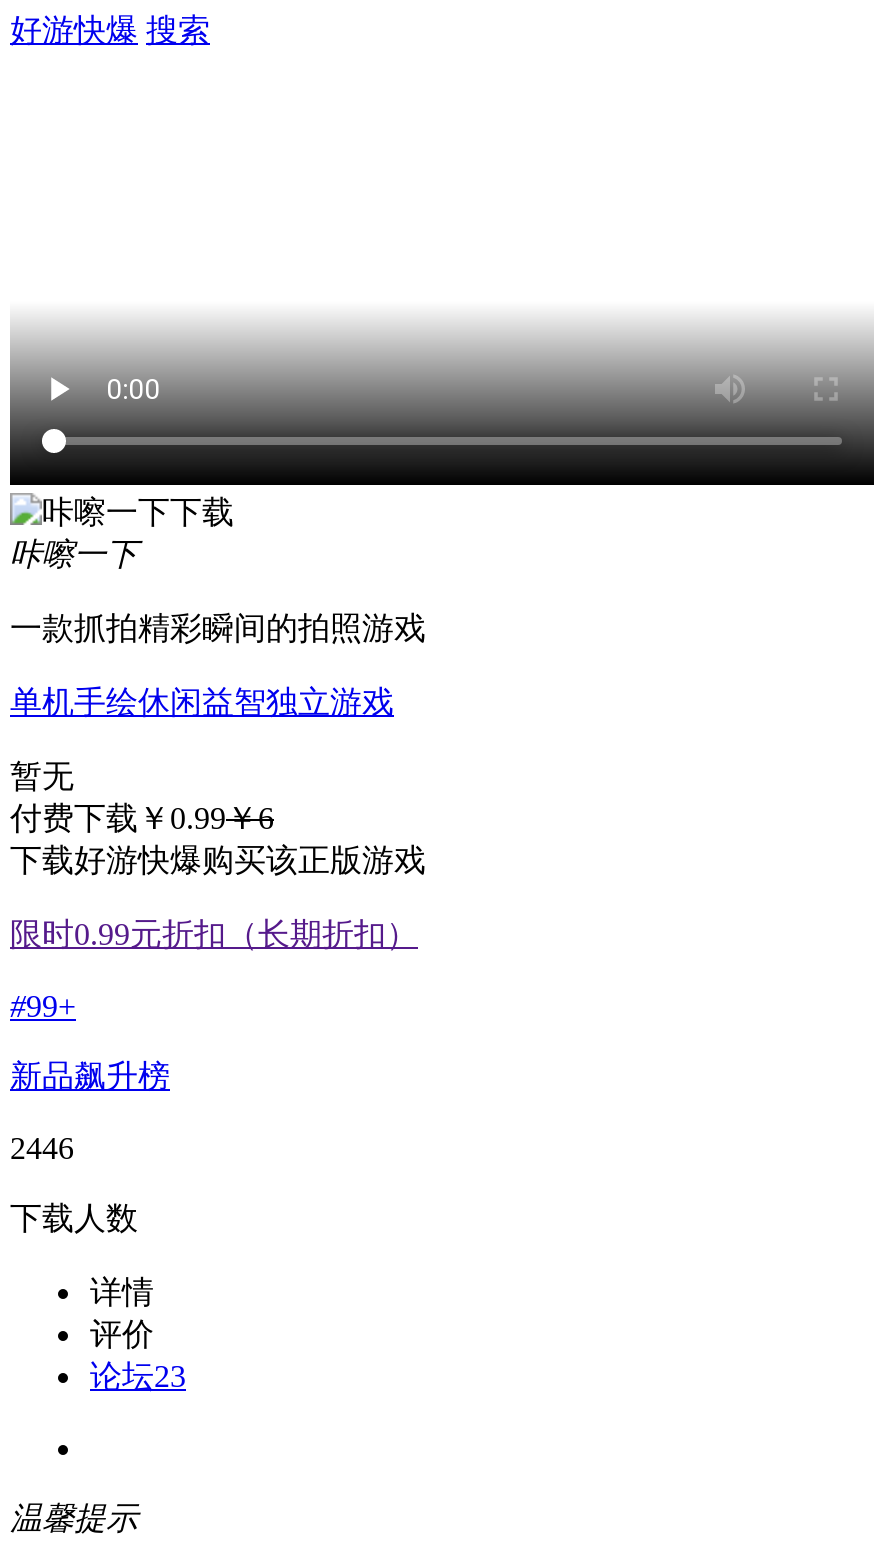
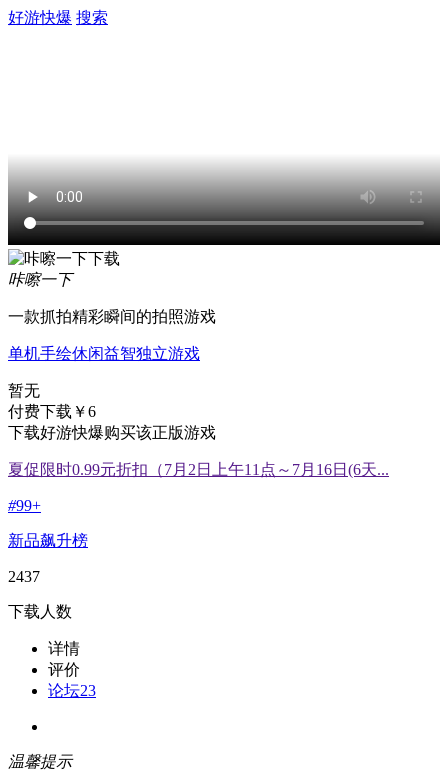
- 付费下载￥0.99￥6
+ 付费下载￥6

- 限时0.99元折扣（长期折扣）
+ 夏促限时0.99元折扣（7月2日上午11点～7月16日(6天...

- 2446
+ 2437
